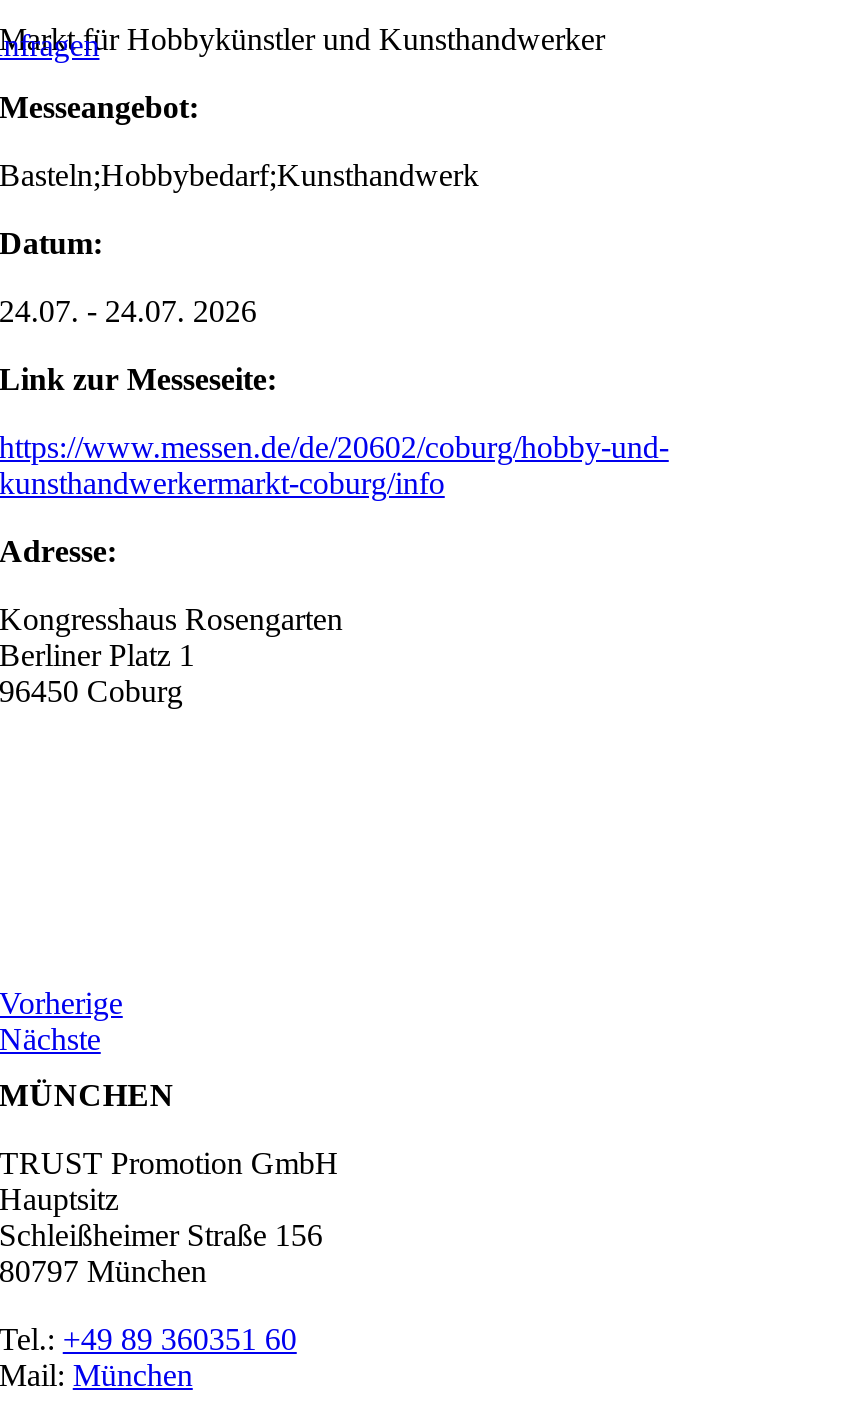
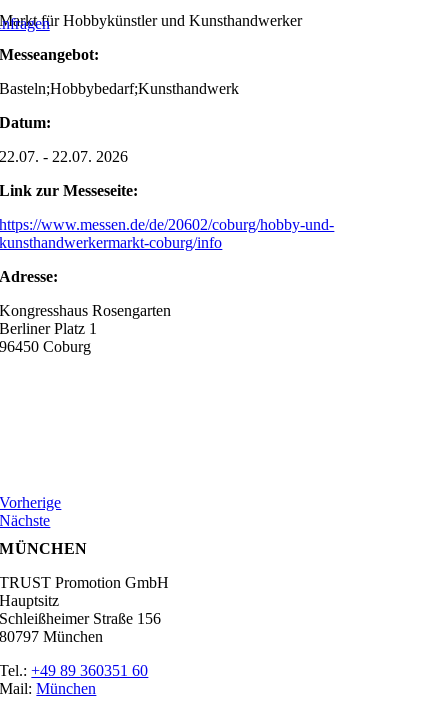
- 24.07. - 24.07. 2026
+ 22.07. - 22.07. 2026
